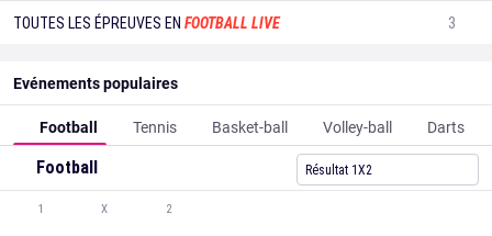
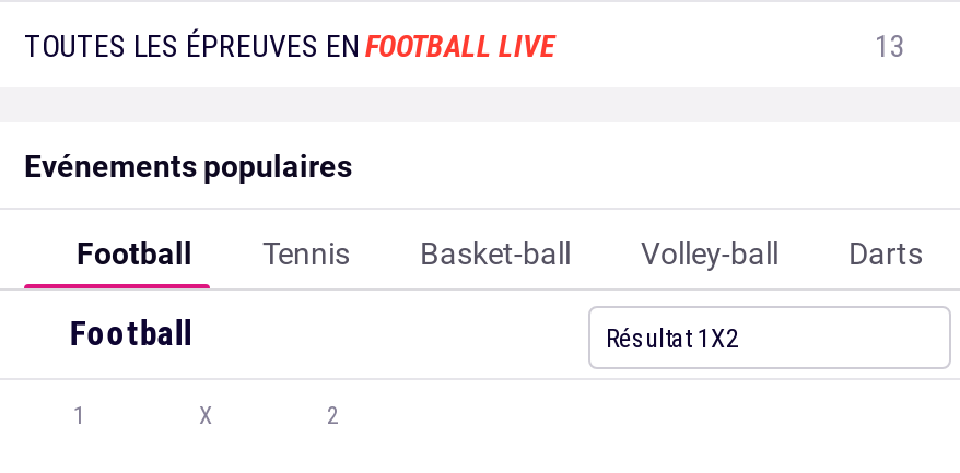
- 3
+ 13
